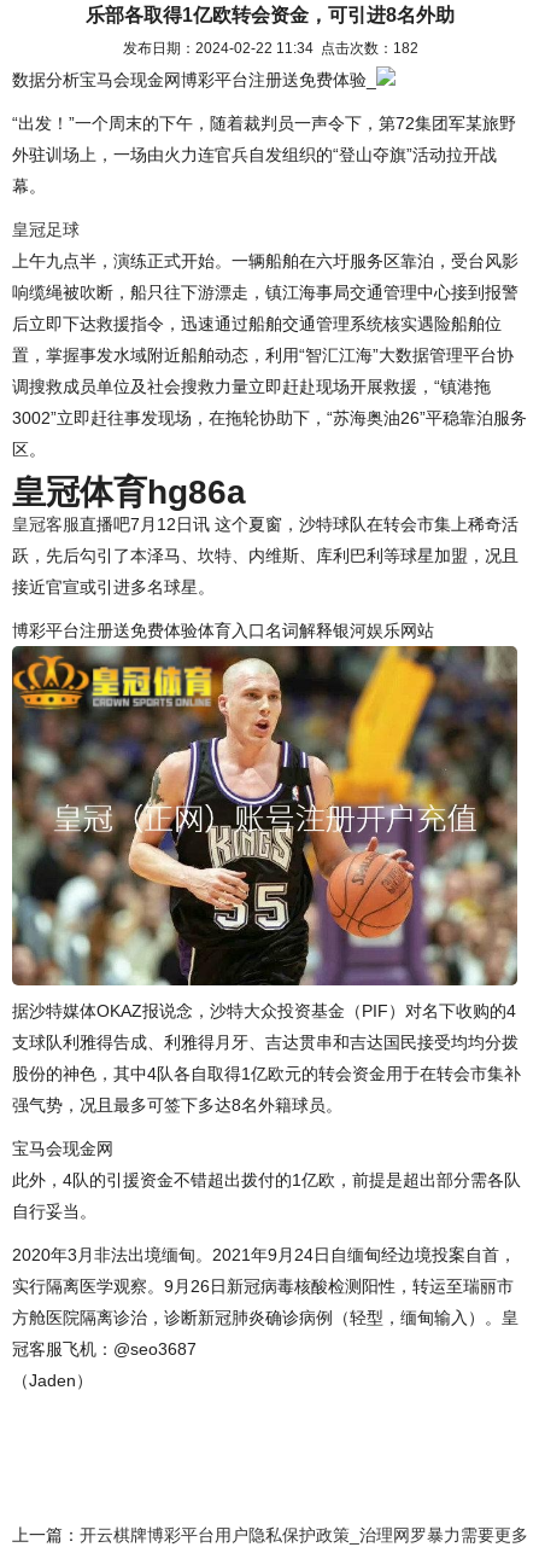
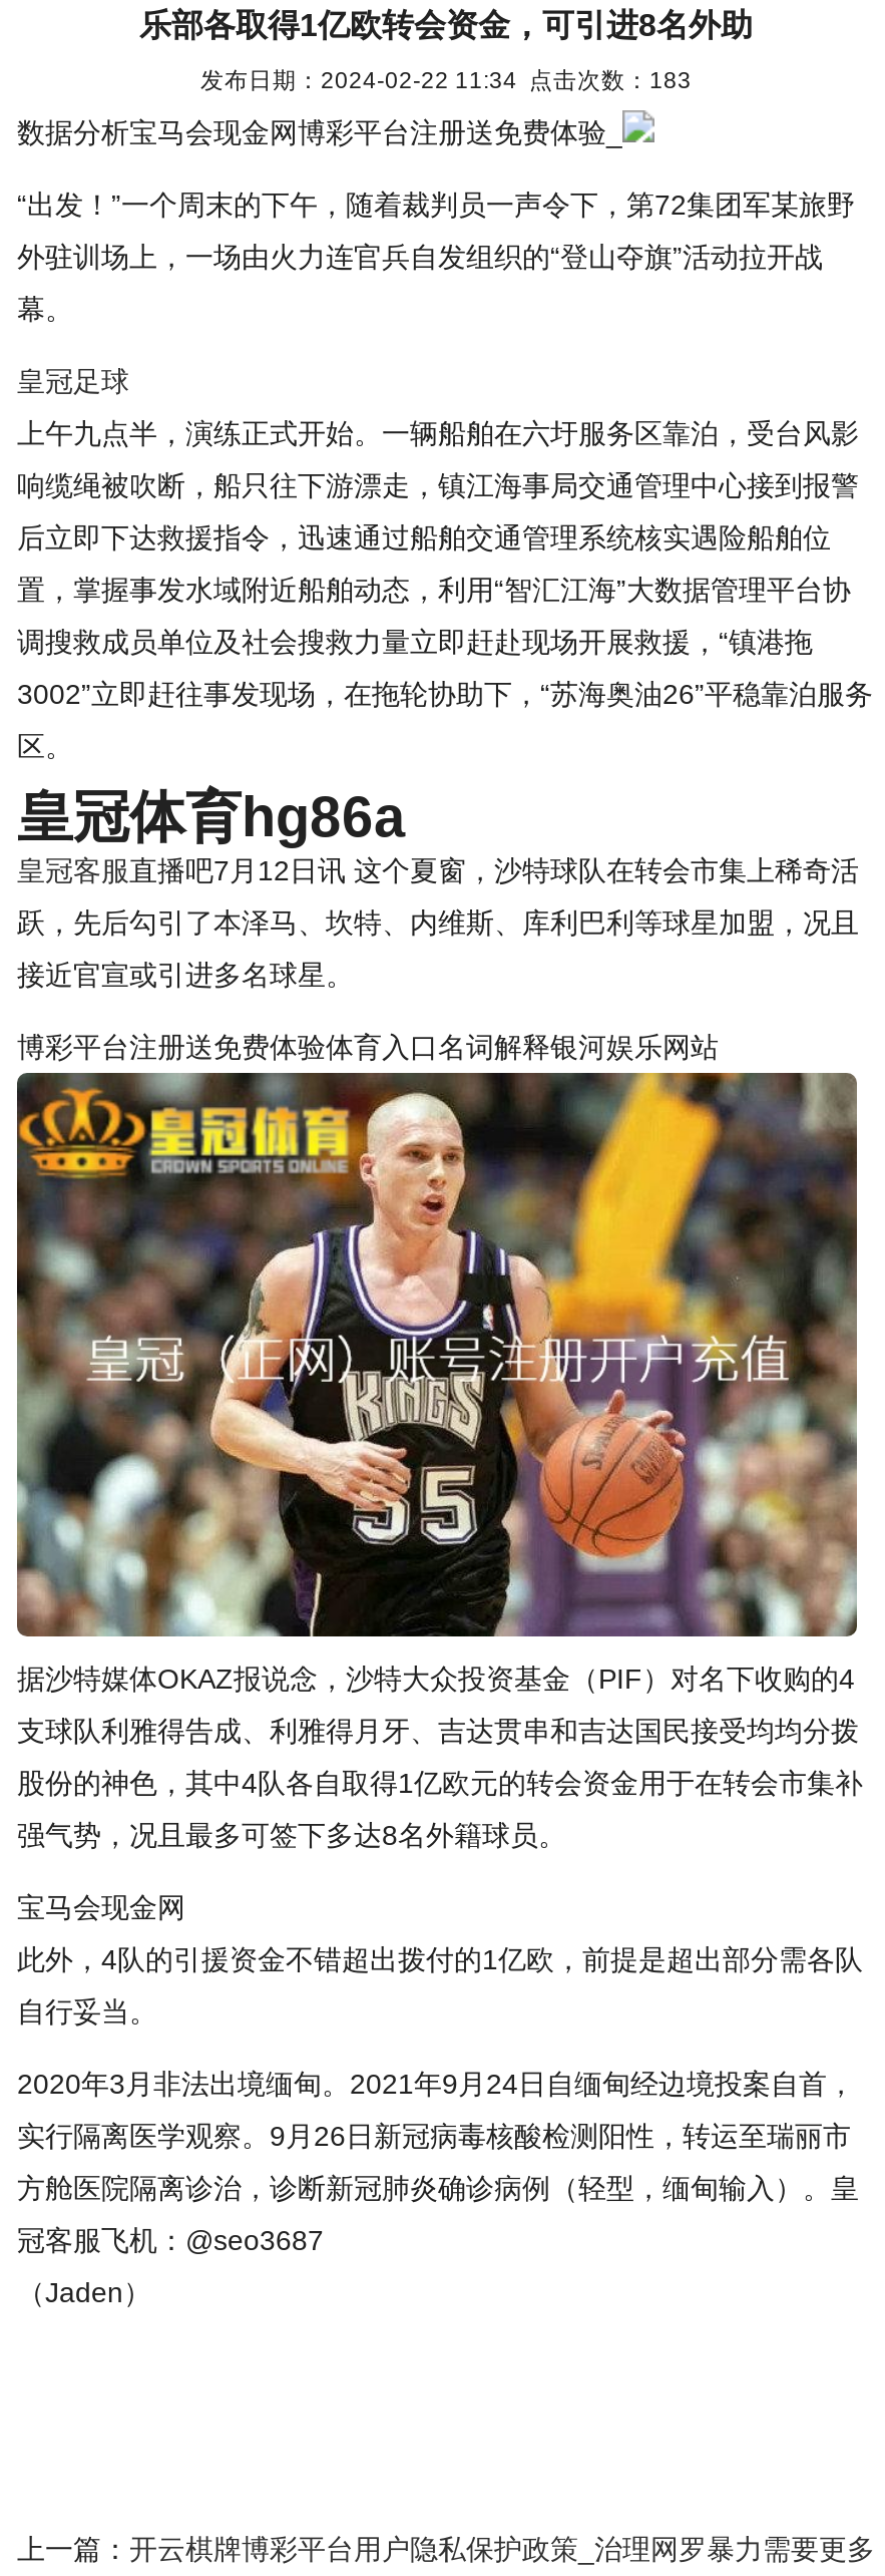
- 发布日期：2024-02-22 11:34 点击次数：182
+ 发布日期：2024-02-22 11:34 点击次数：183
